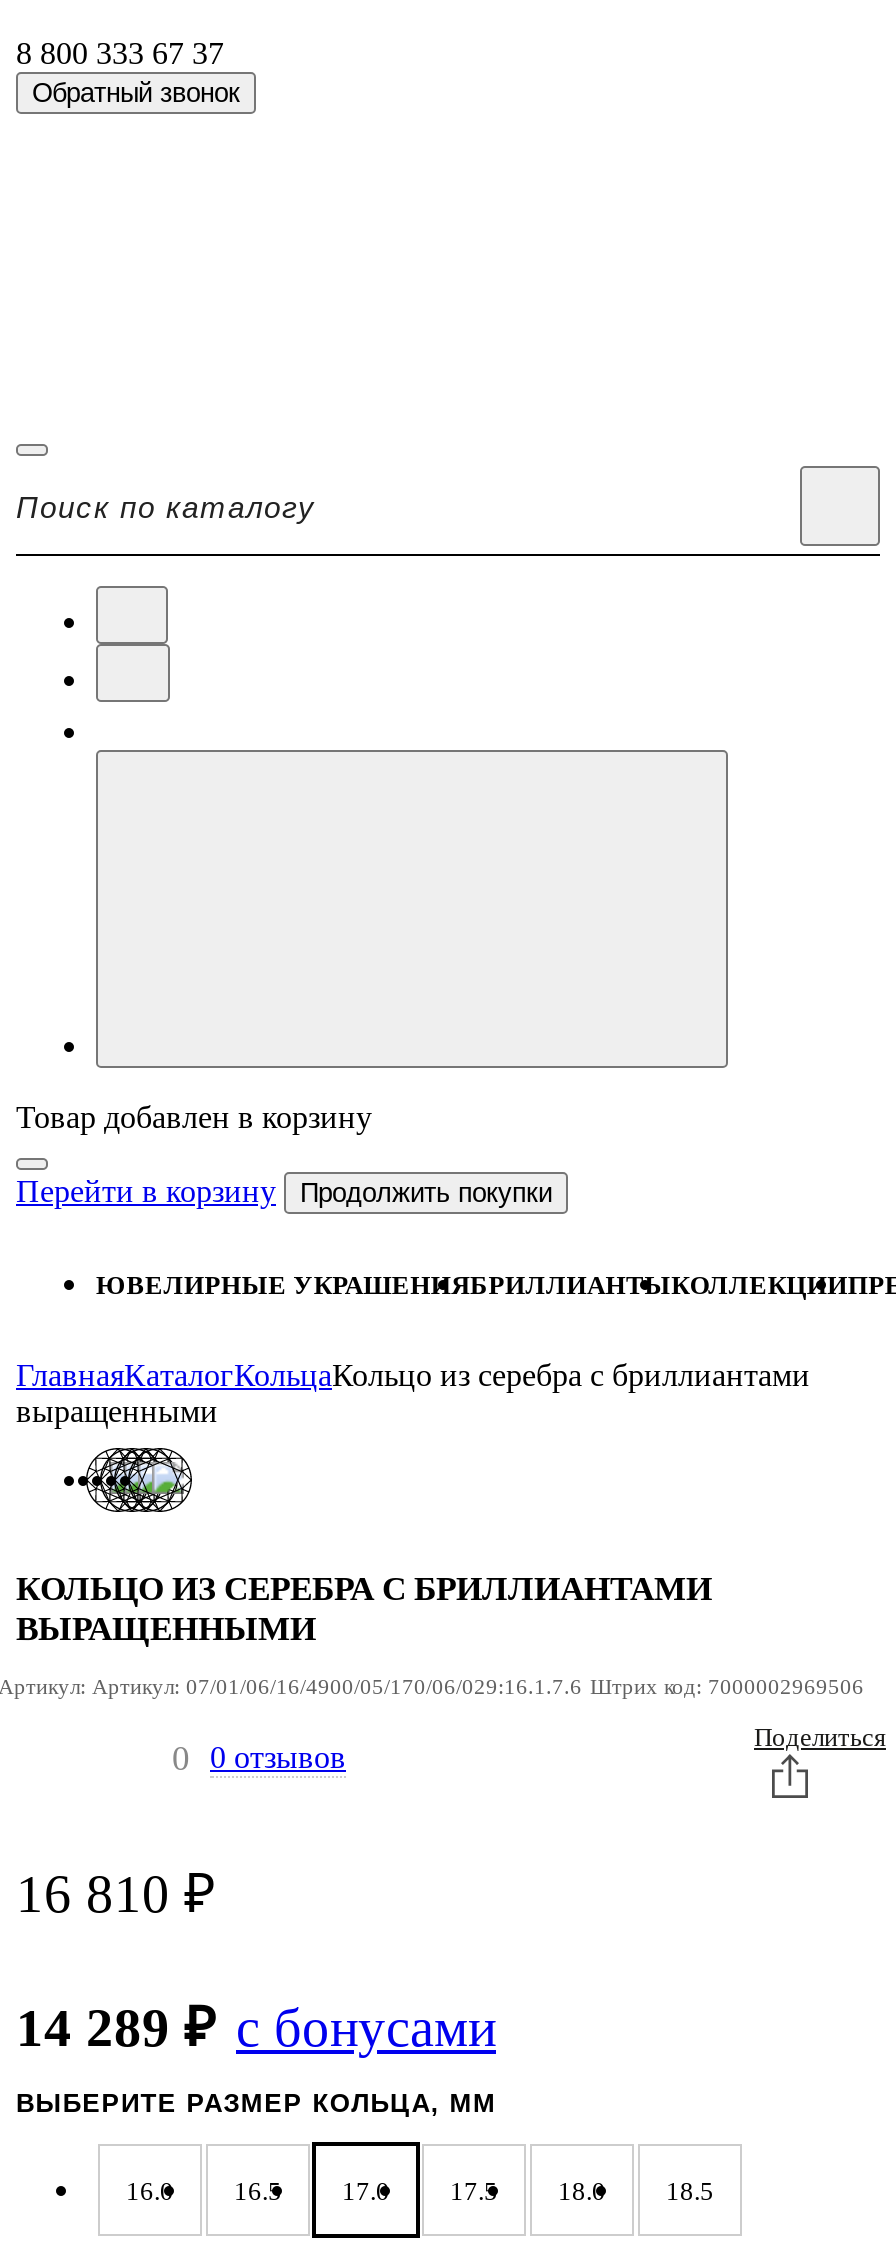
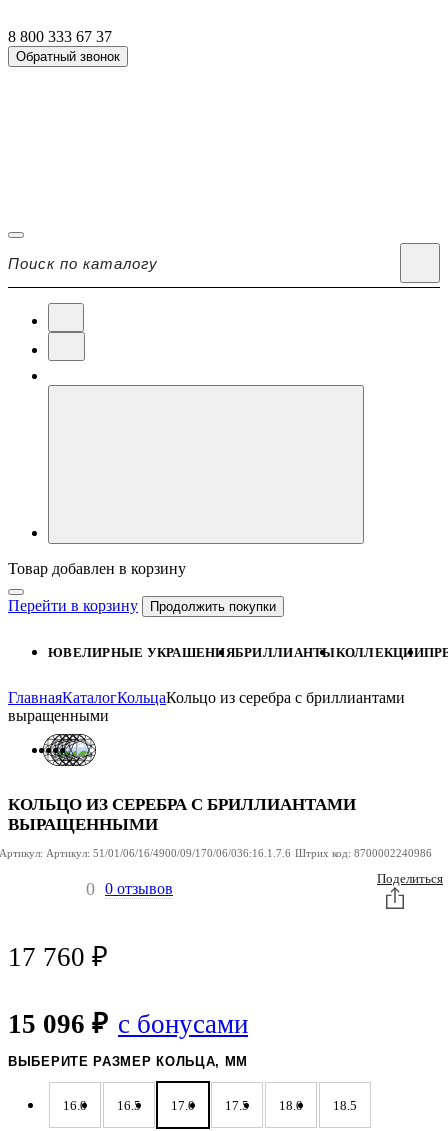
- Артикул: Артикул: 07/01/06/16/4900/05/170/06/029:16.1.7.6 Штрих код: 7000002969506
+ Артикул: Артикул: 51/01/06/16/4900/09/170/06/036:16.1.7.6 Штрих код: 8700002240986

- 16 810 ₽
+ 17 760 ₽

- 14 289 ₽ с бонусами
+ 15 096 ₽ с бонусами
